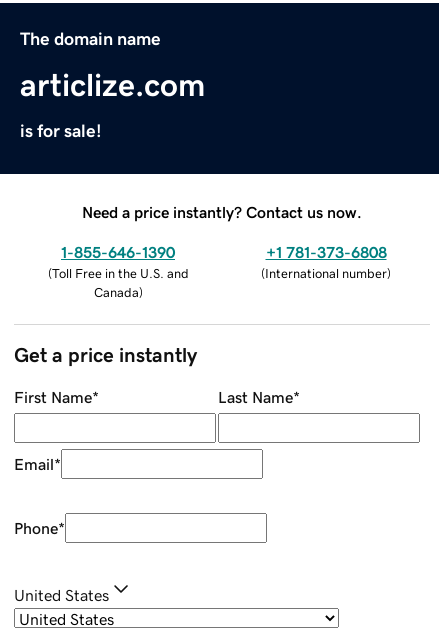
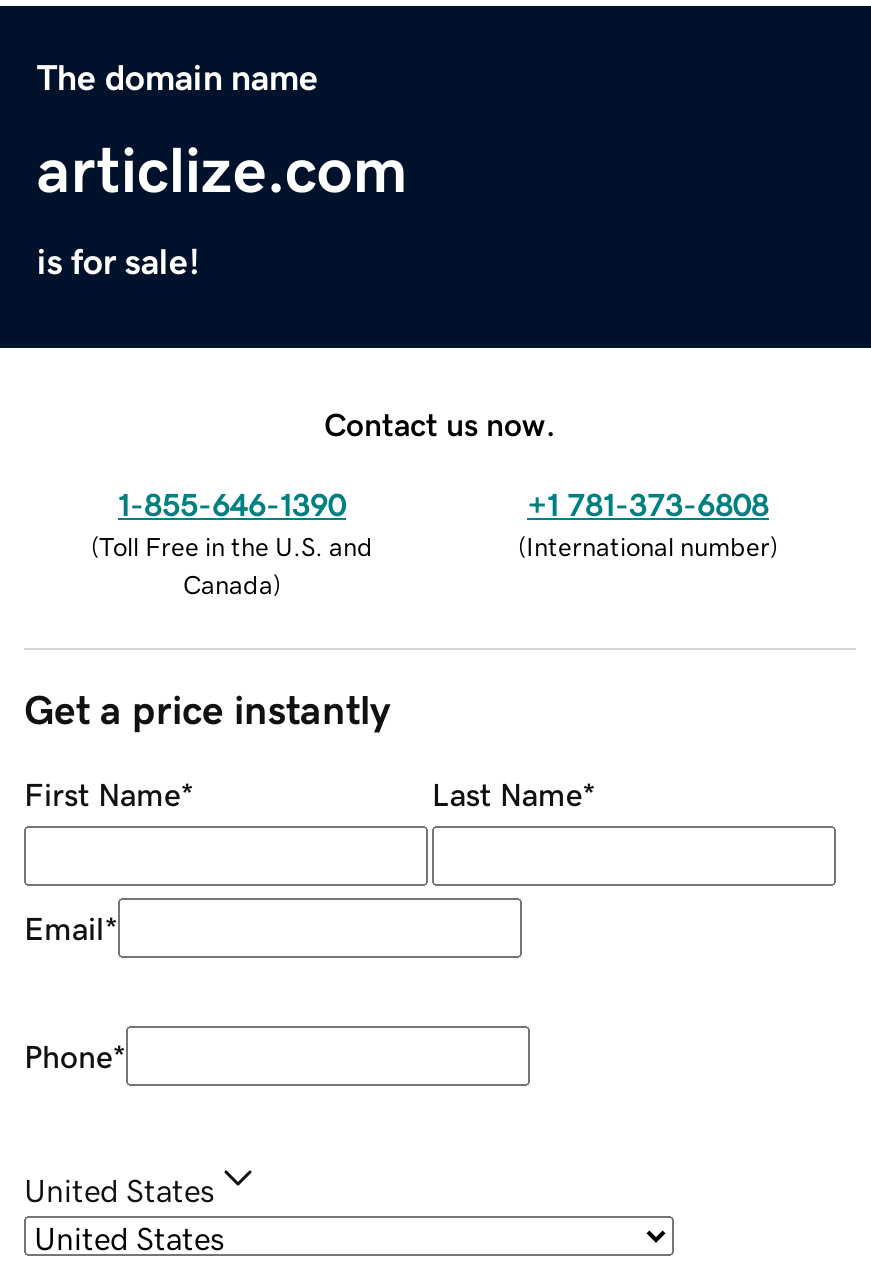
- Need a price instantly? Contact us now.
+ Contact us now.
